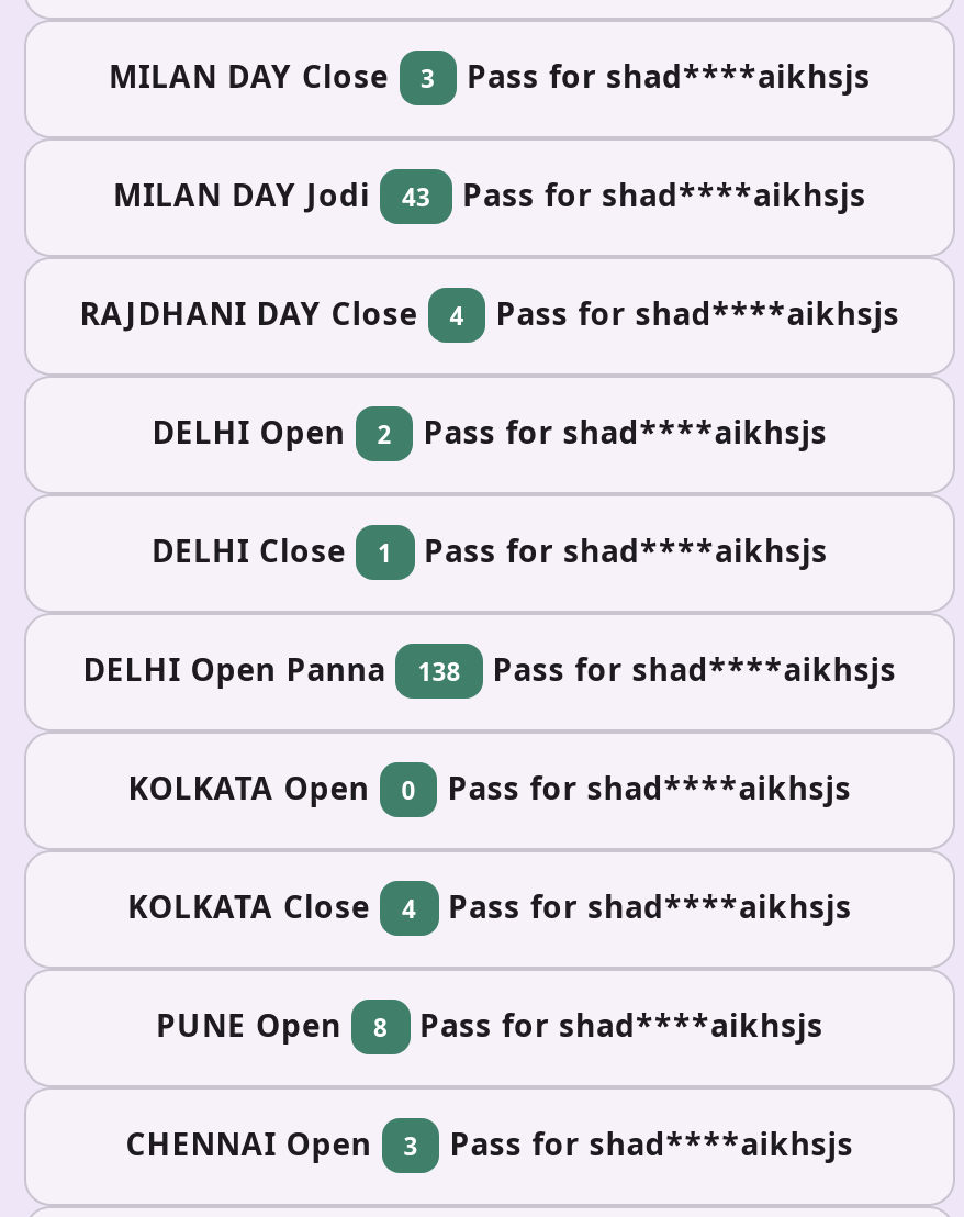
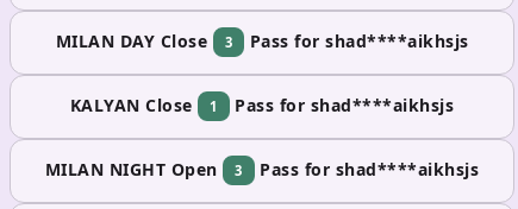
- MILAN DAY Jodi
- 43
- Pass for shad****aikhsjs
- RAJDHANI DAY Close
- 4
- Pass for shad****aikhsjs
- DELHI Open
- 2
- Pass for shad****aikhsjs
- DELHI Close
+ KALYAN Close

- DELHI Open Panna
- 138
- Pass for shad****aikhsjs
- KOLKATA Open
- 0
- Pass for shad****aikhsjs
- KOLKATA Close
- 4
- Pass for shad****aikhsjs
- PUNE Open
- 8
- Pass for shad****aikhsjs
- CHENNAI Open
+ MILAN NIGHT Open
